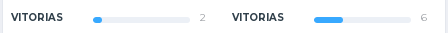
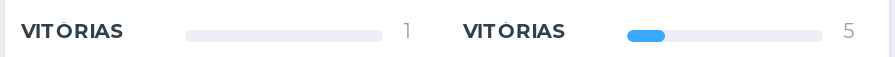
- 2 VITÓRIAS
+ 1 VITÓRIAS

- 6
+ 5
